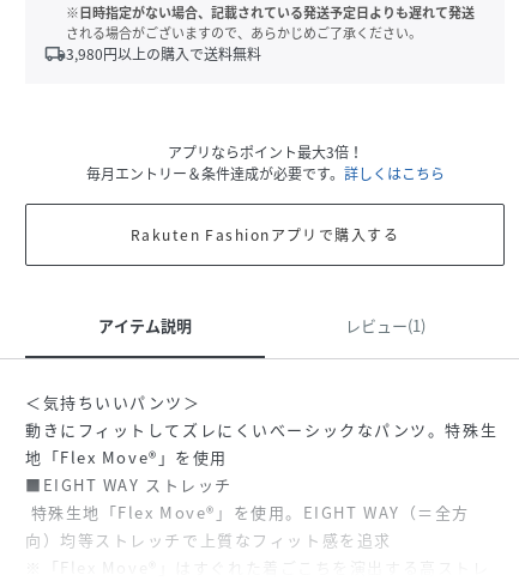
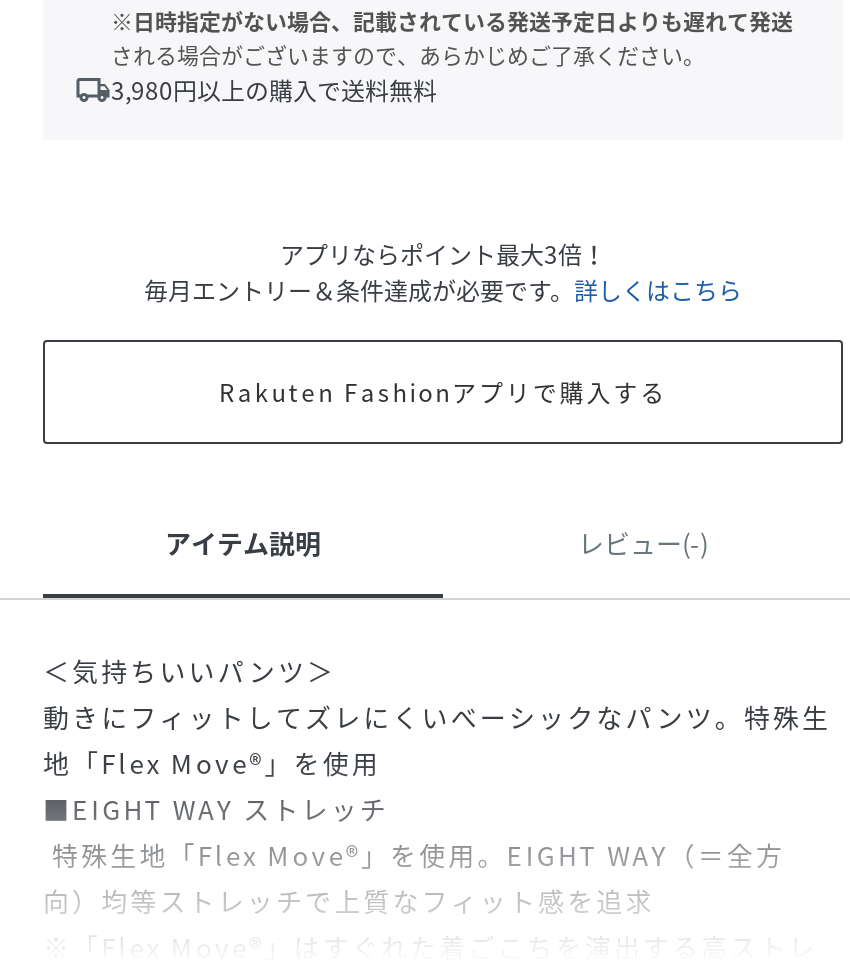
- レビュー(1)
+ レビュー(-)
